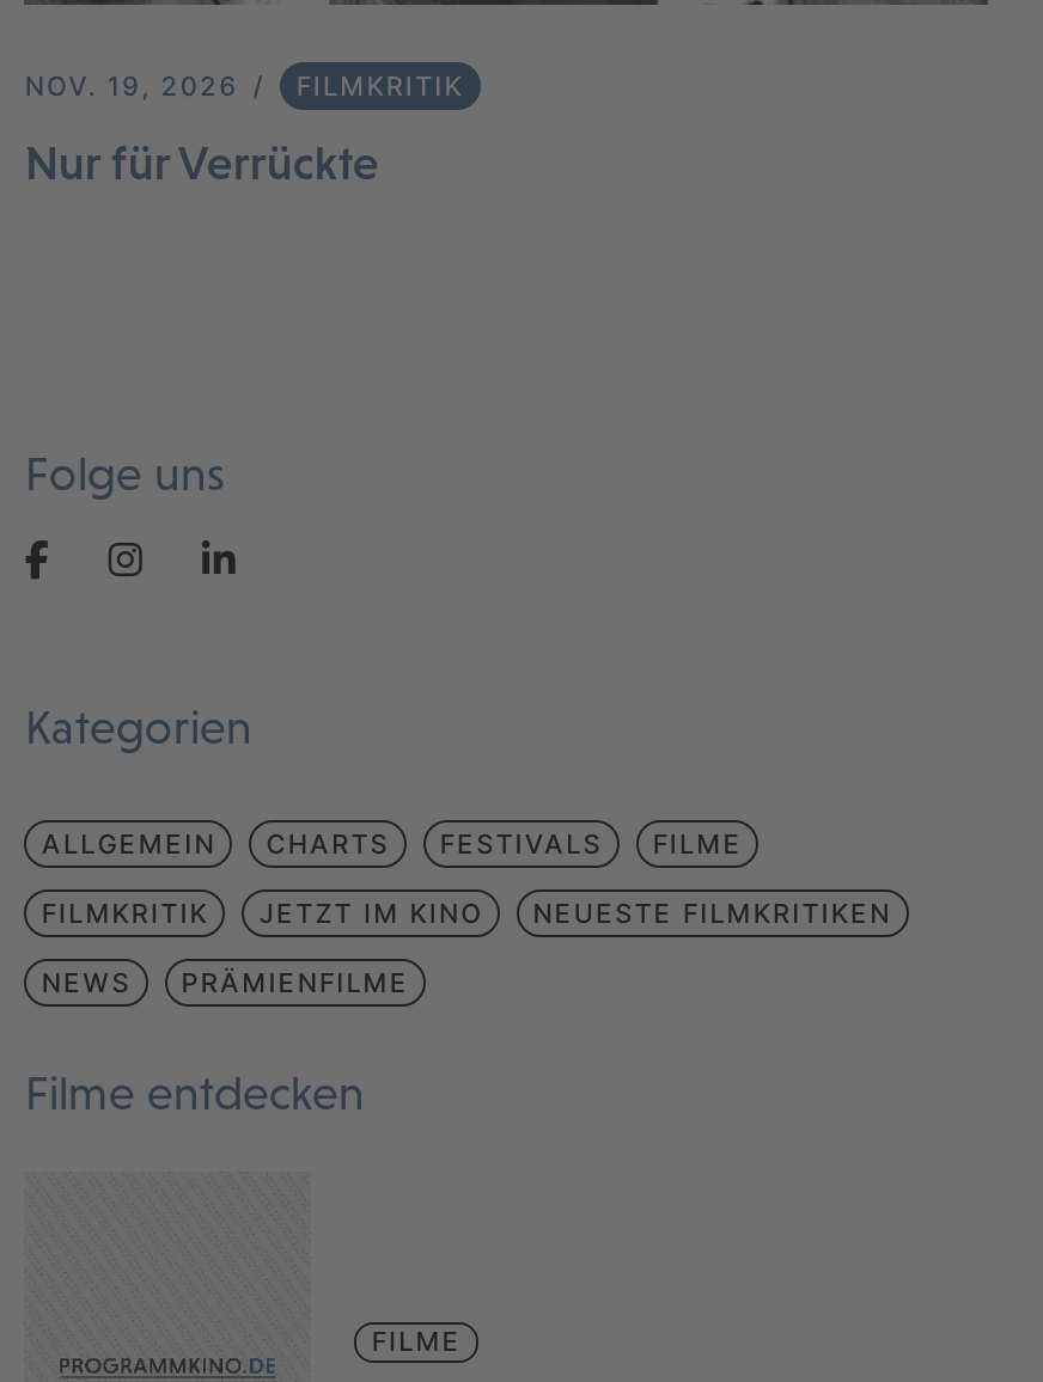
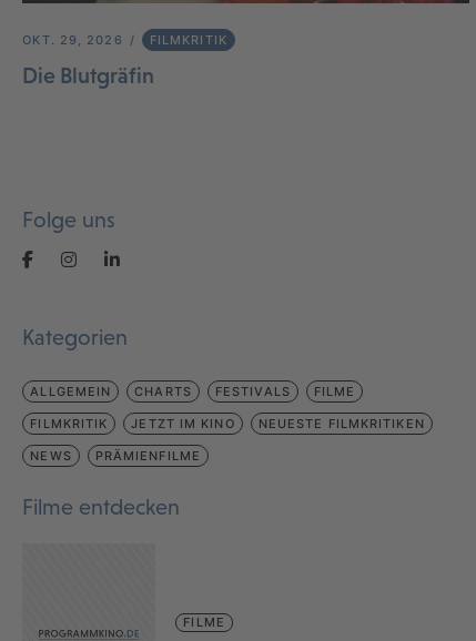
- NOV. 19, 2026 FILMKRITIK
+ OKT. 29, 2026 FILMKRITIK

- Nur für Verrückte
+ Die Blutgräfin
